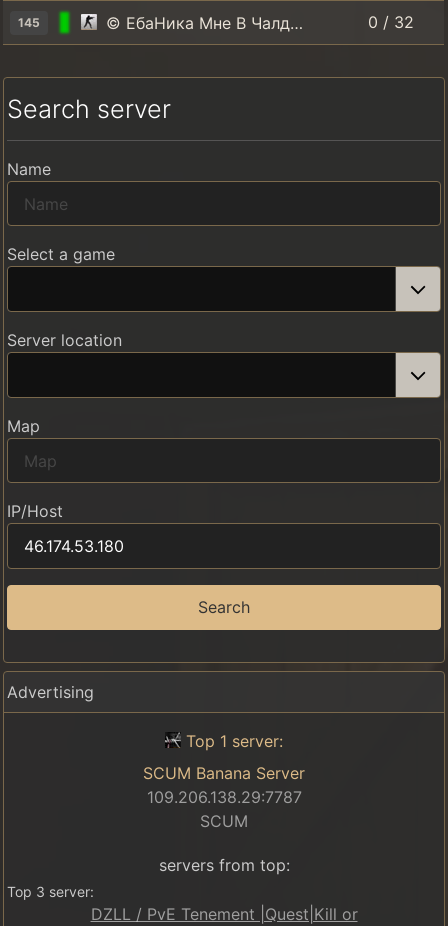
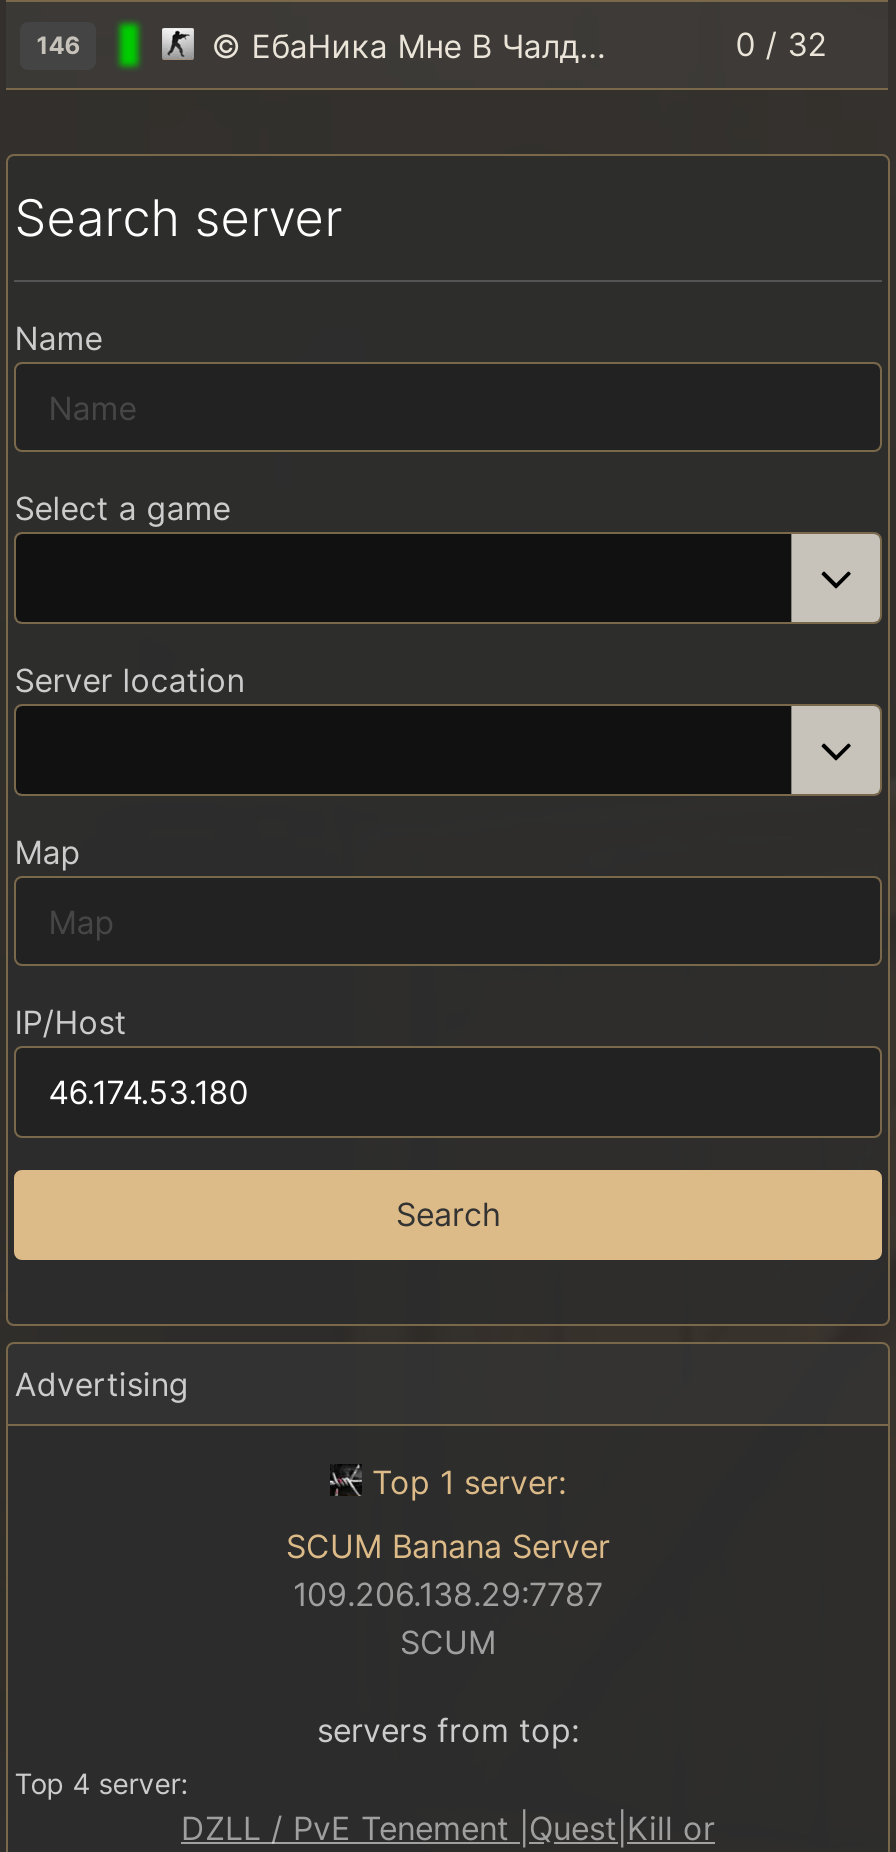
- 145
+ 146

- Top 3 server:
+ Top 4 server:
